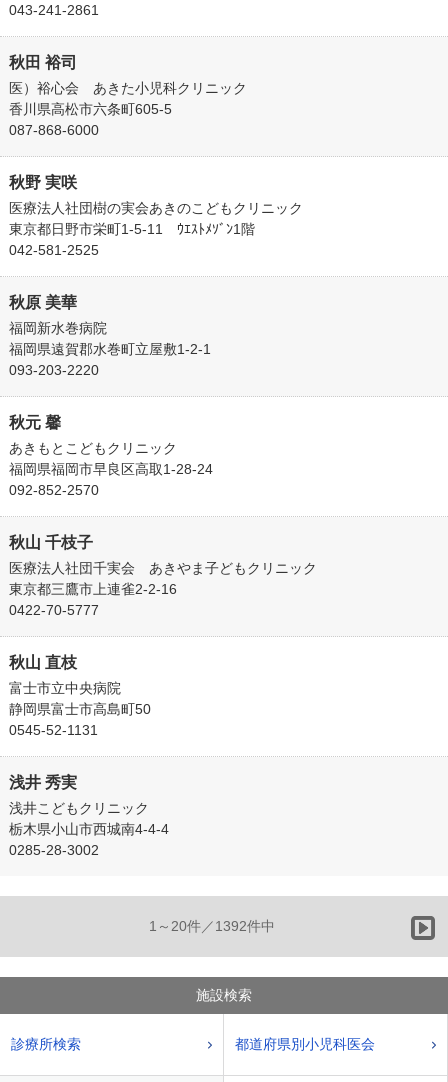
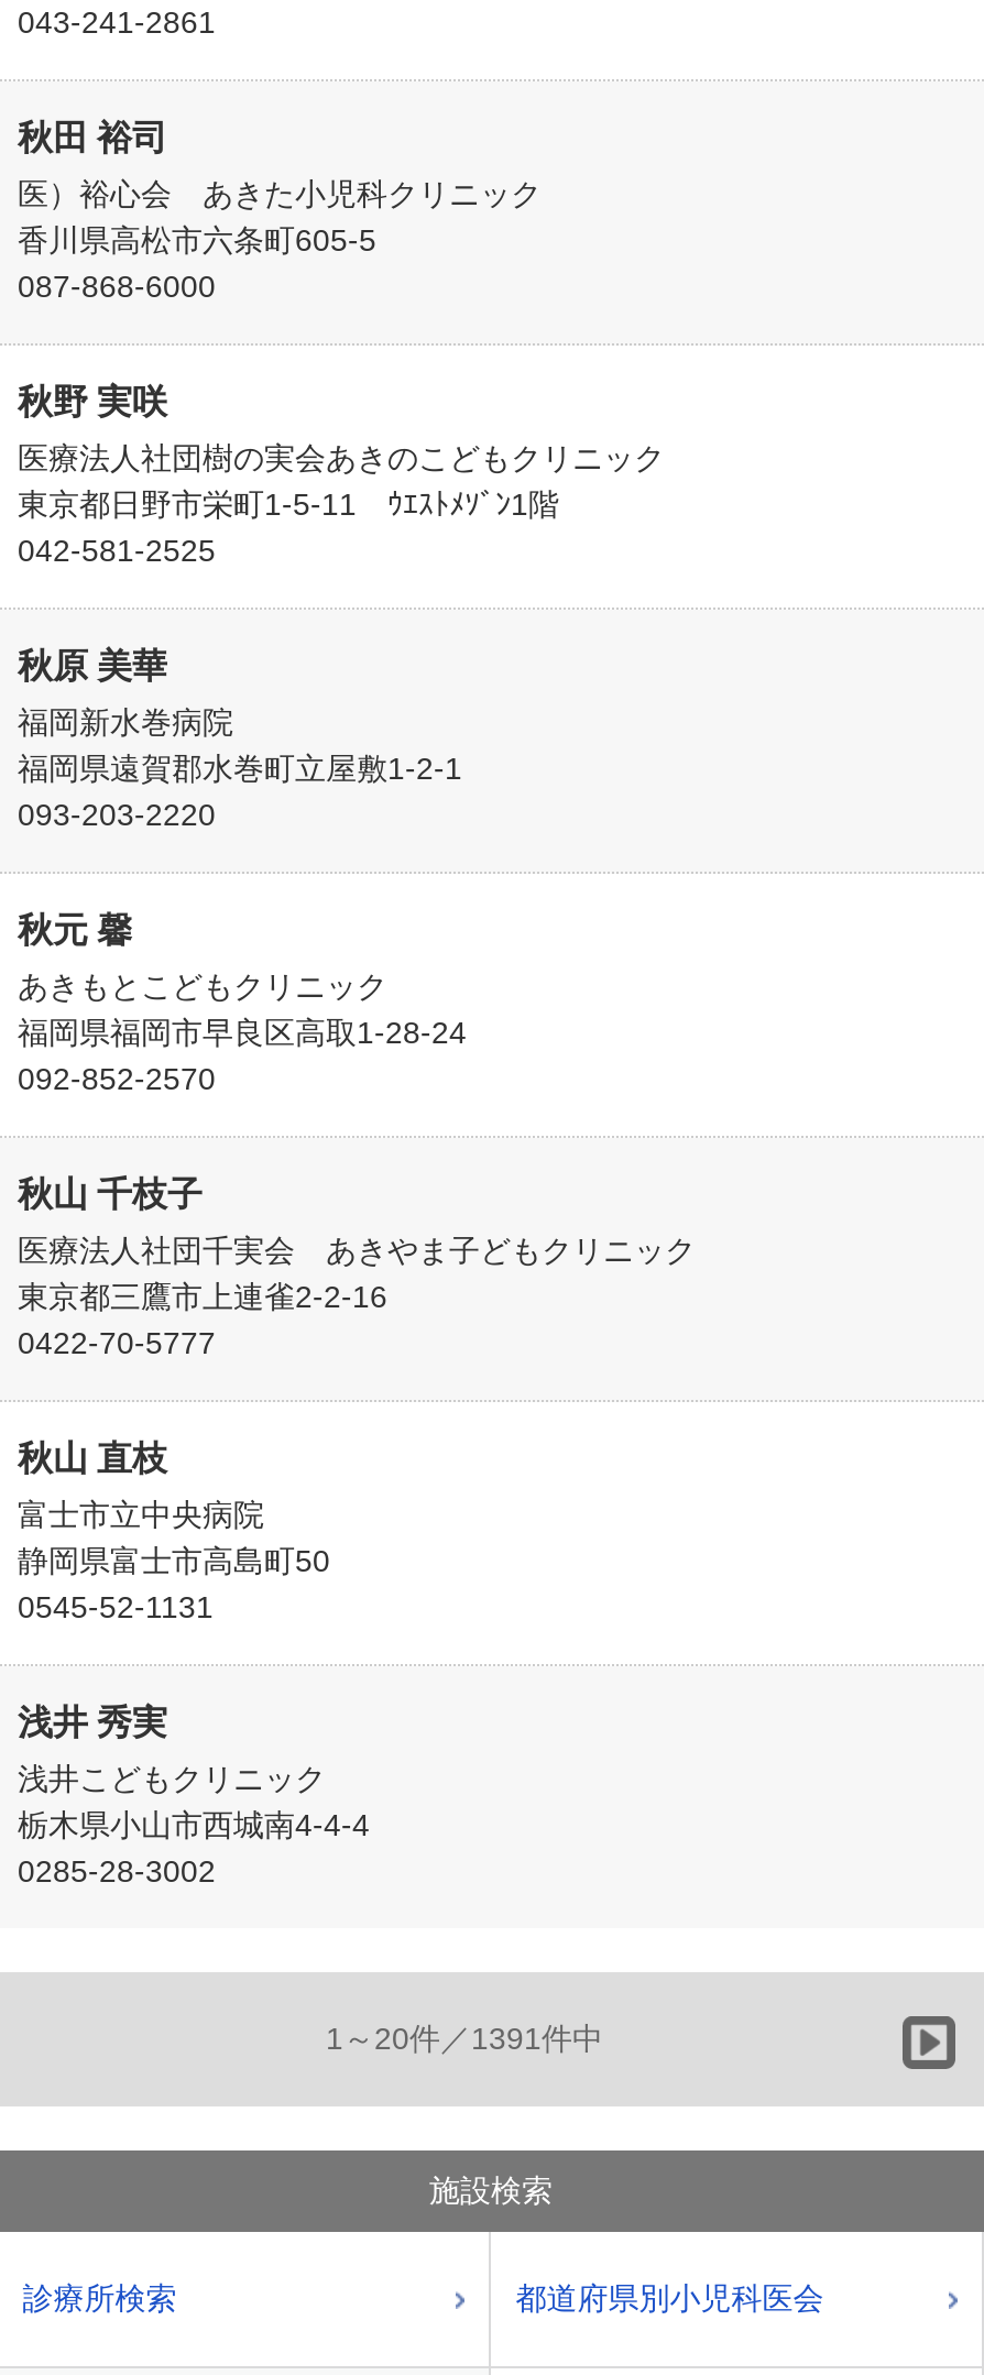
- 1～20件／1392件中
+ 1～20件／1391件中
